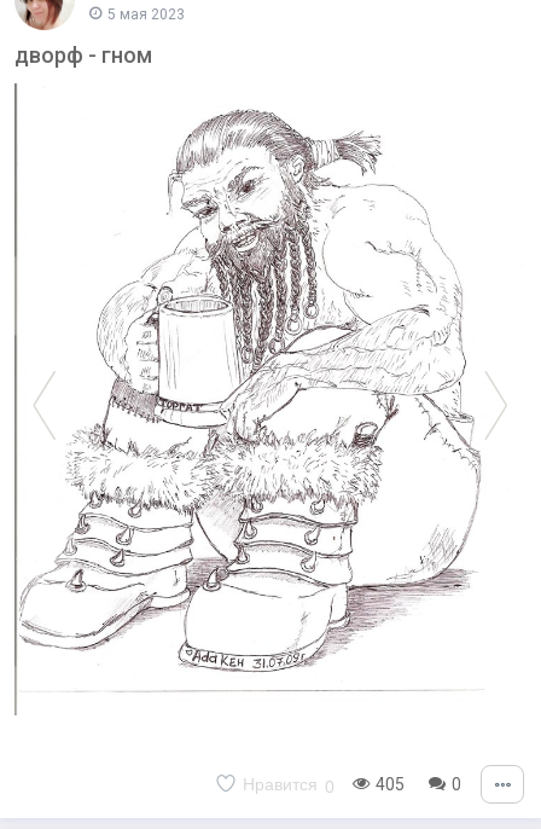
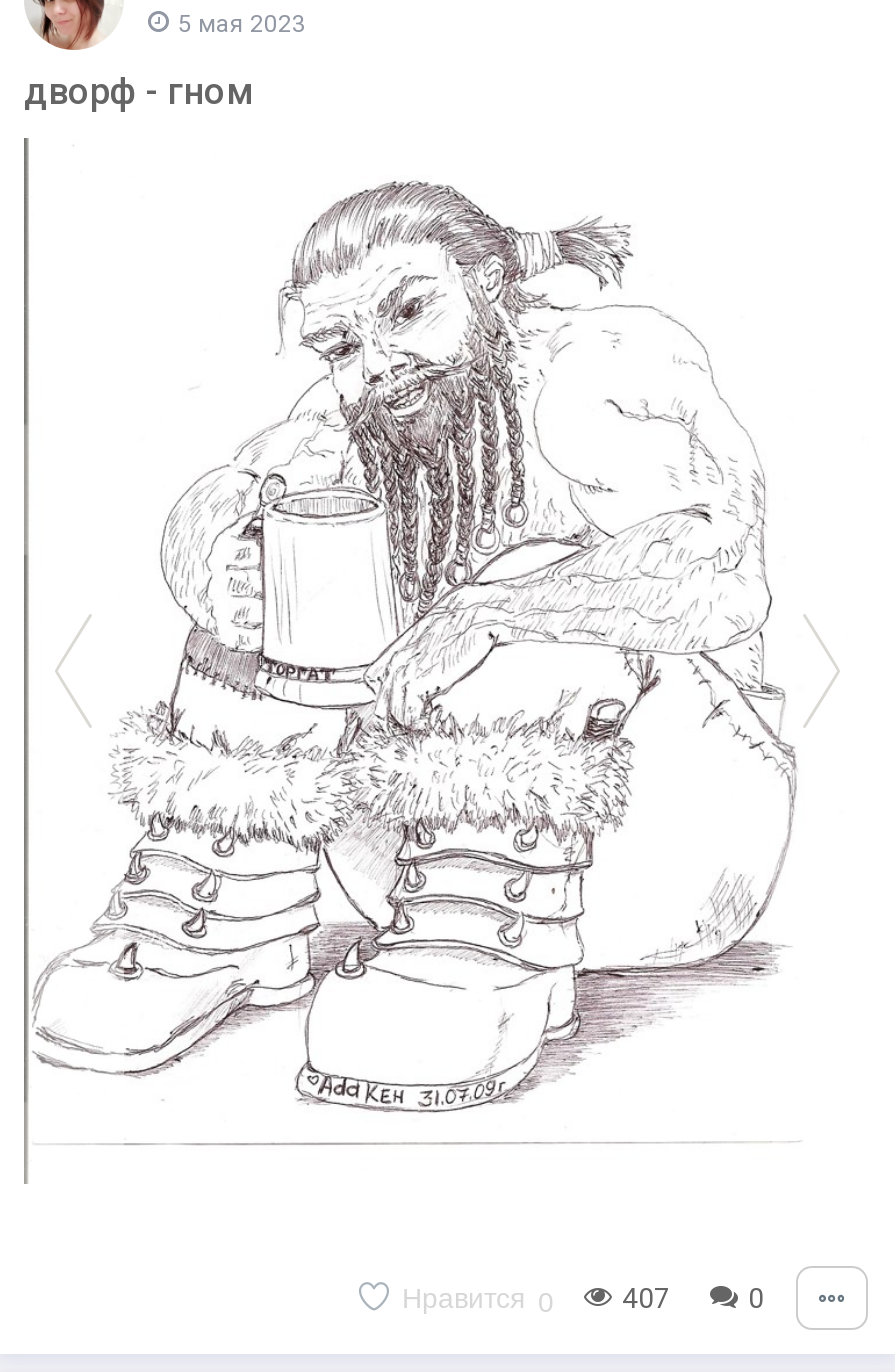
- 405
+ 407
